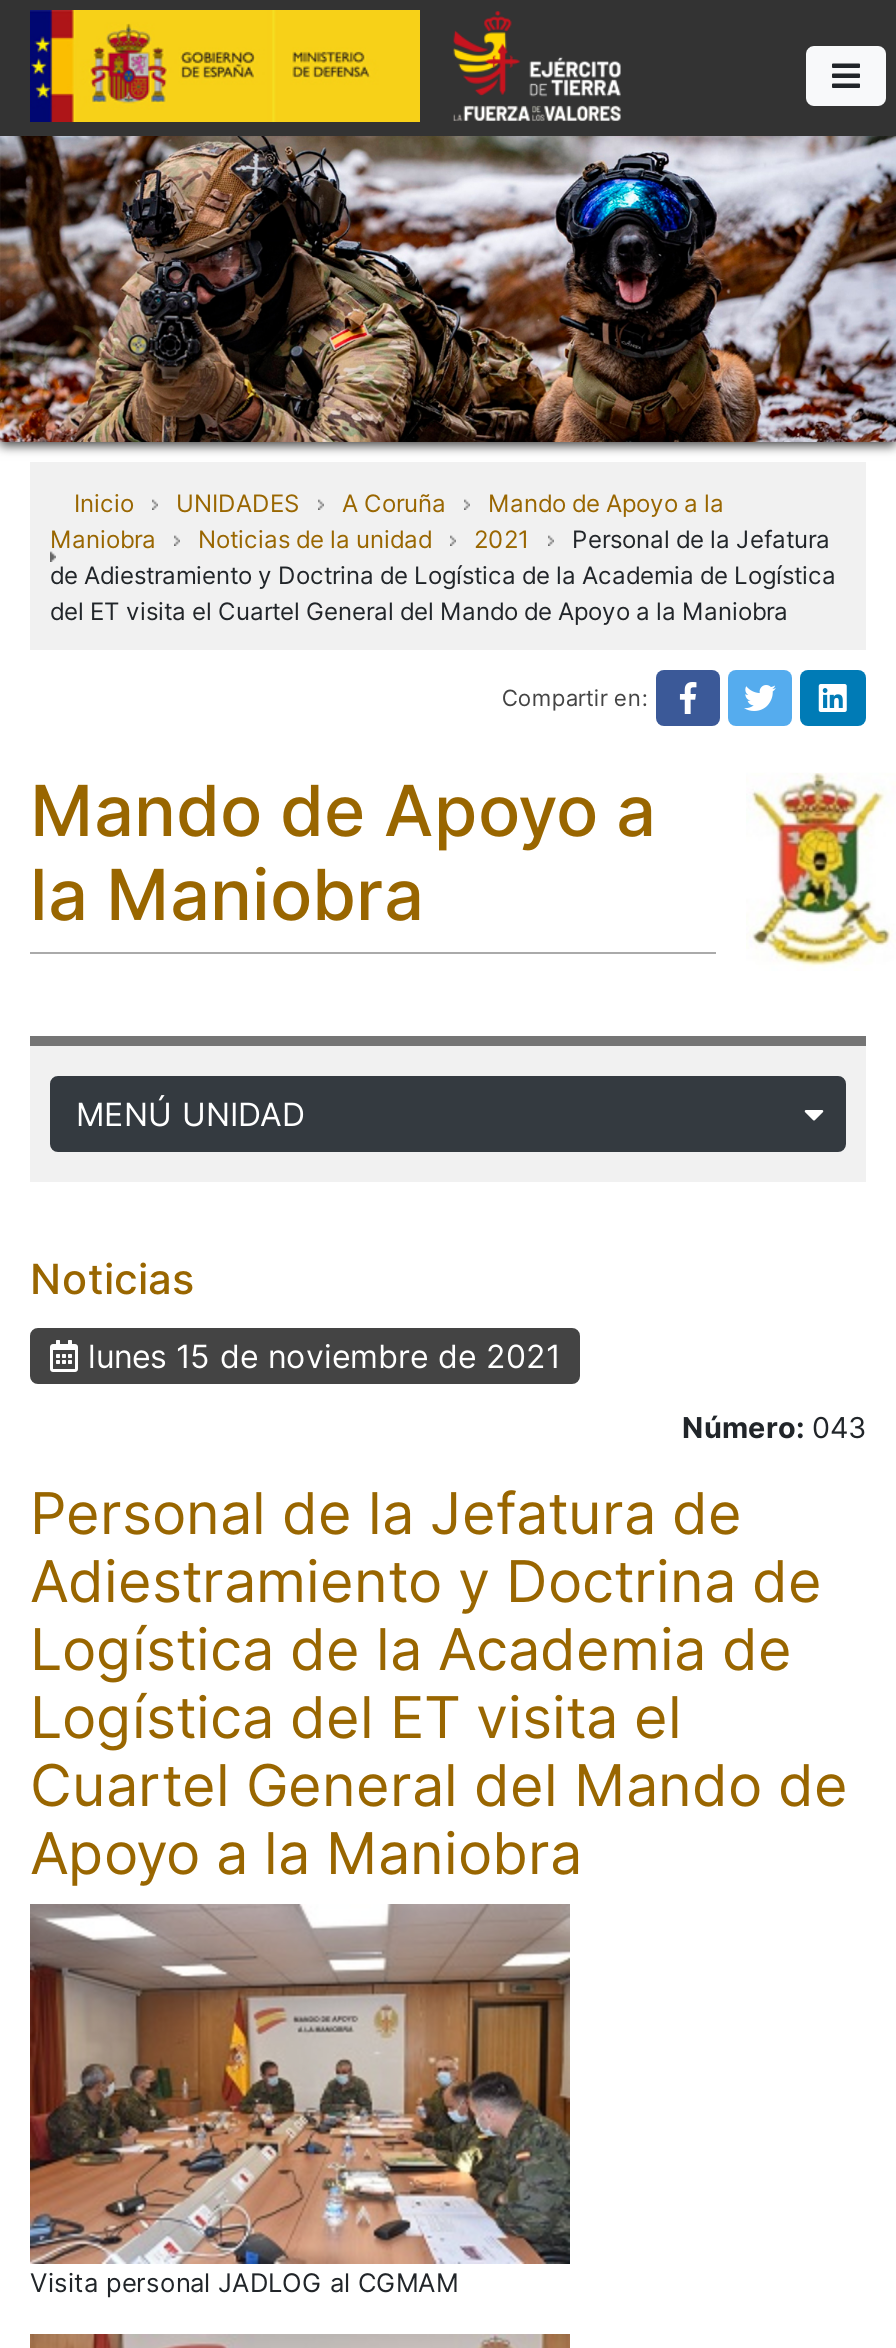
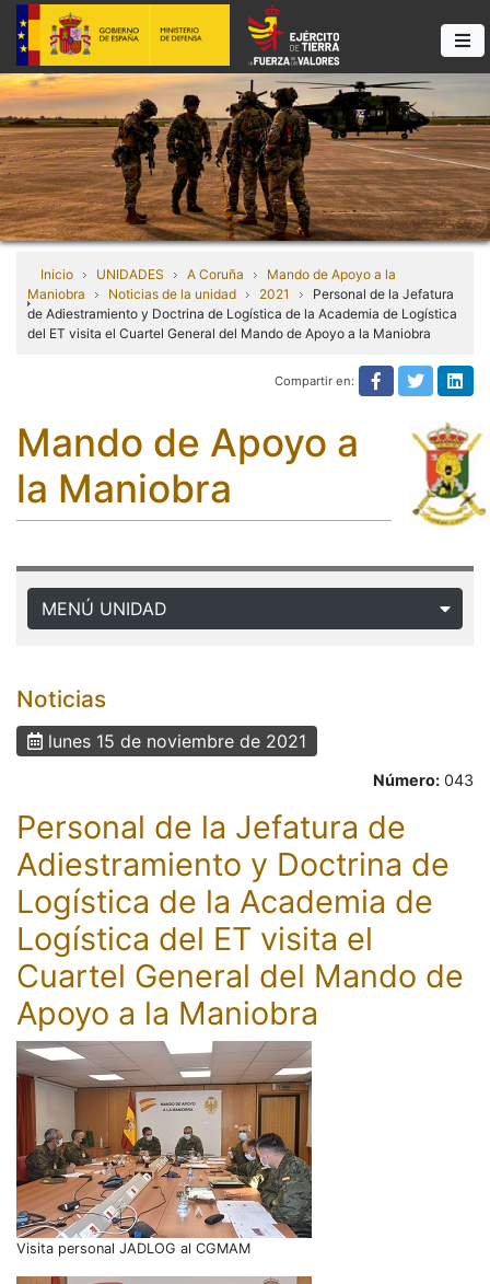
- [image]
+ [image]
